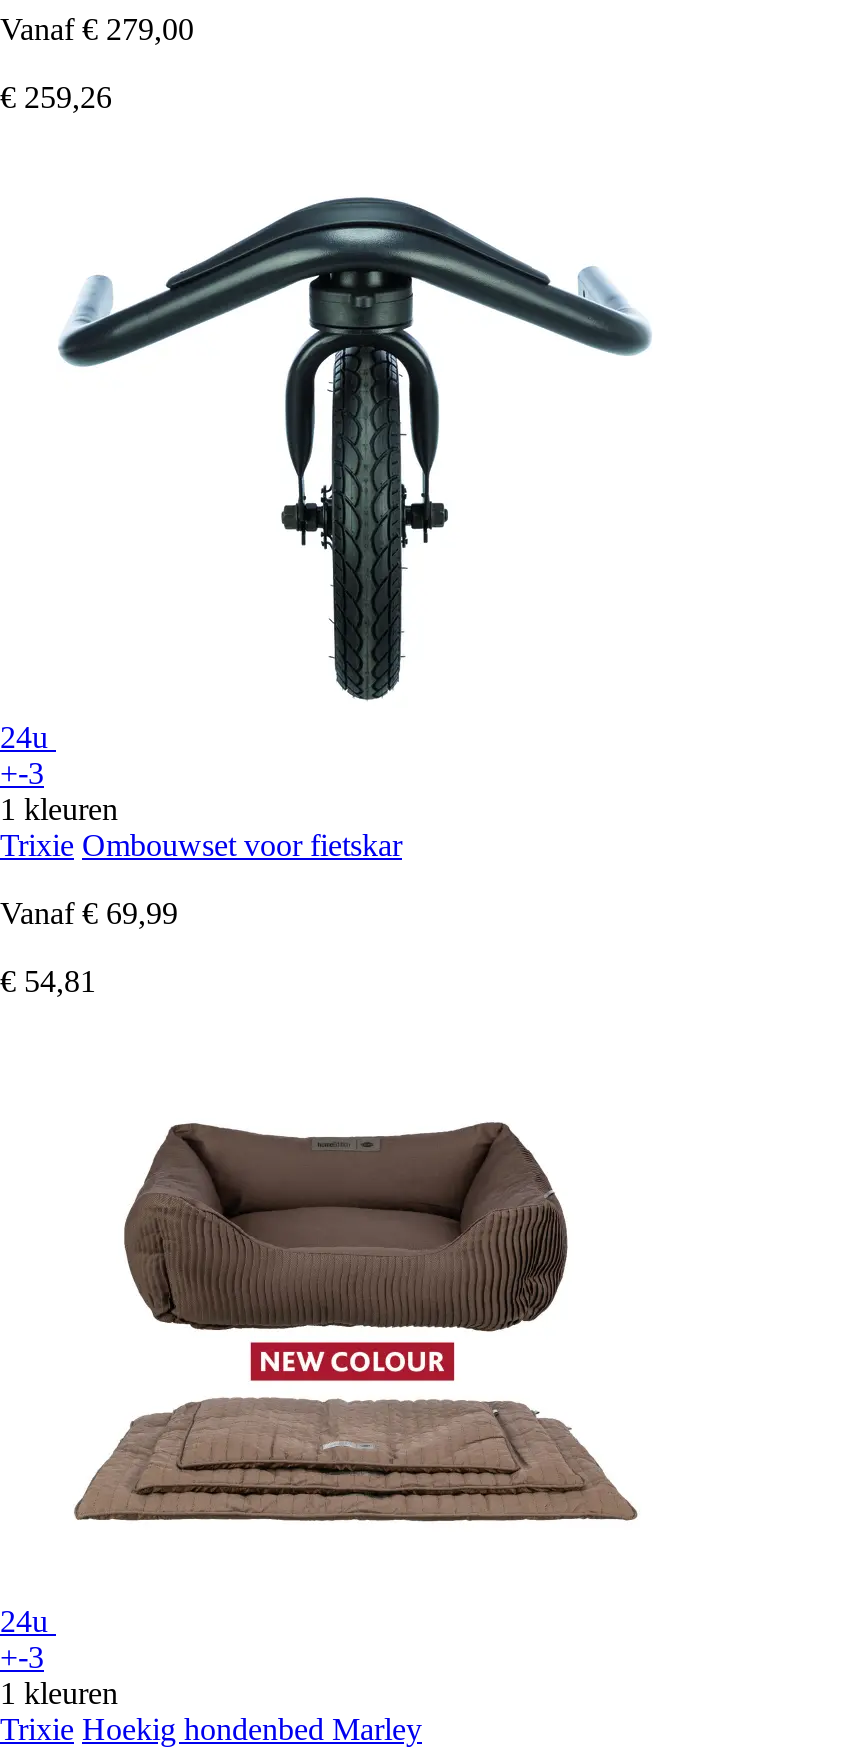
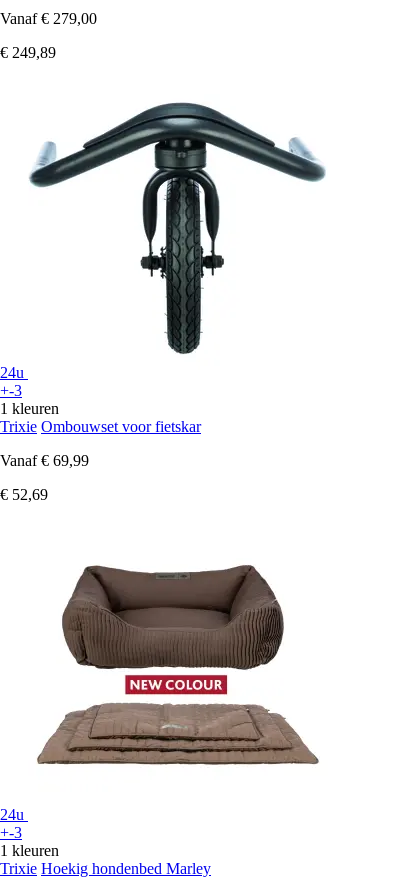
- € 259,26
+ € 249,89

- € 54,81
+ € 52,69
